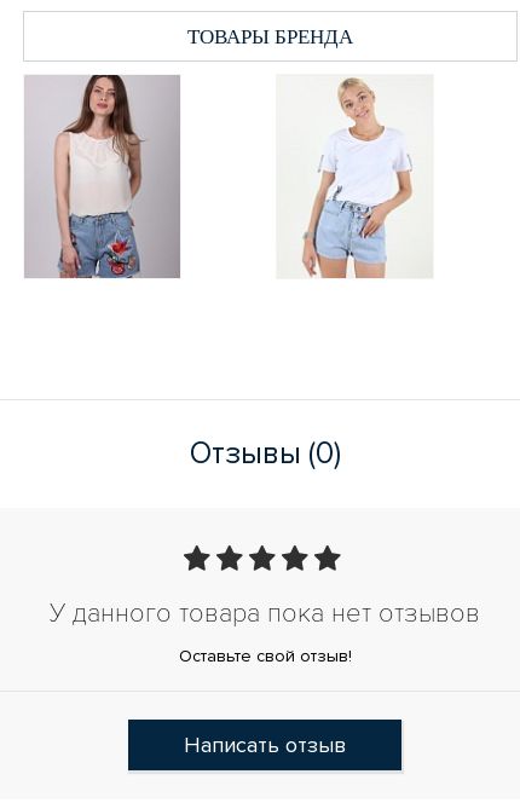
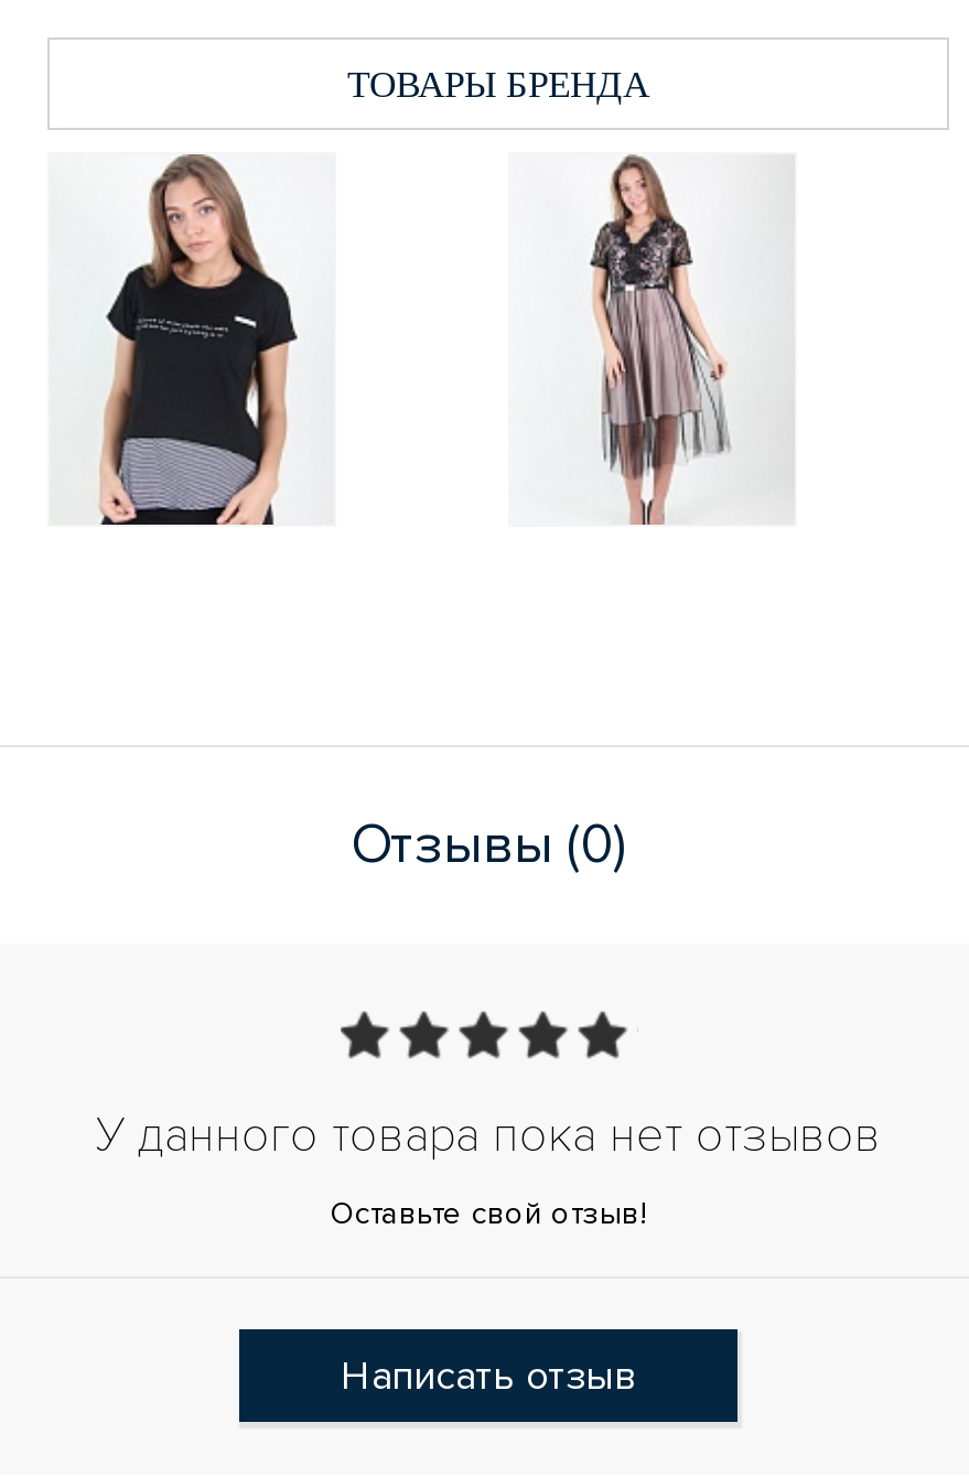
- [image]
+ [image]

- [image]
+ [image]
